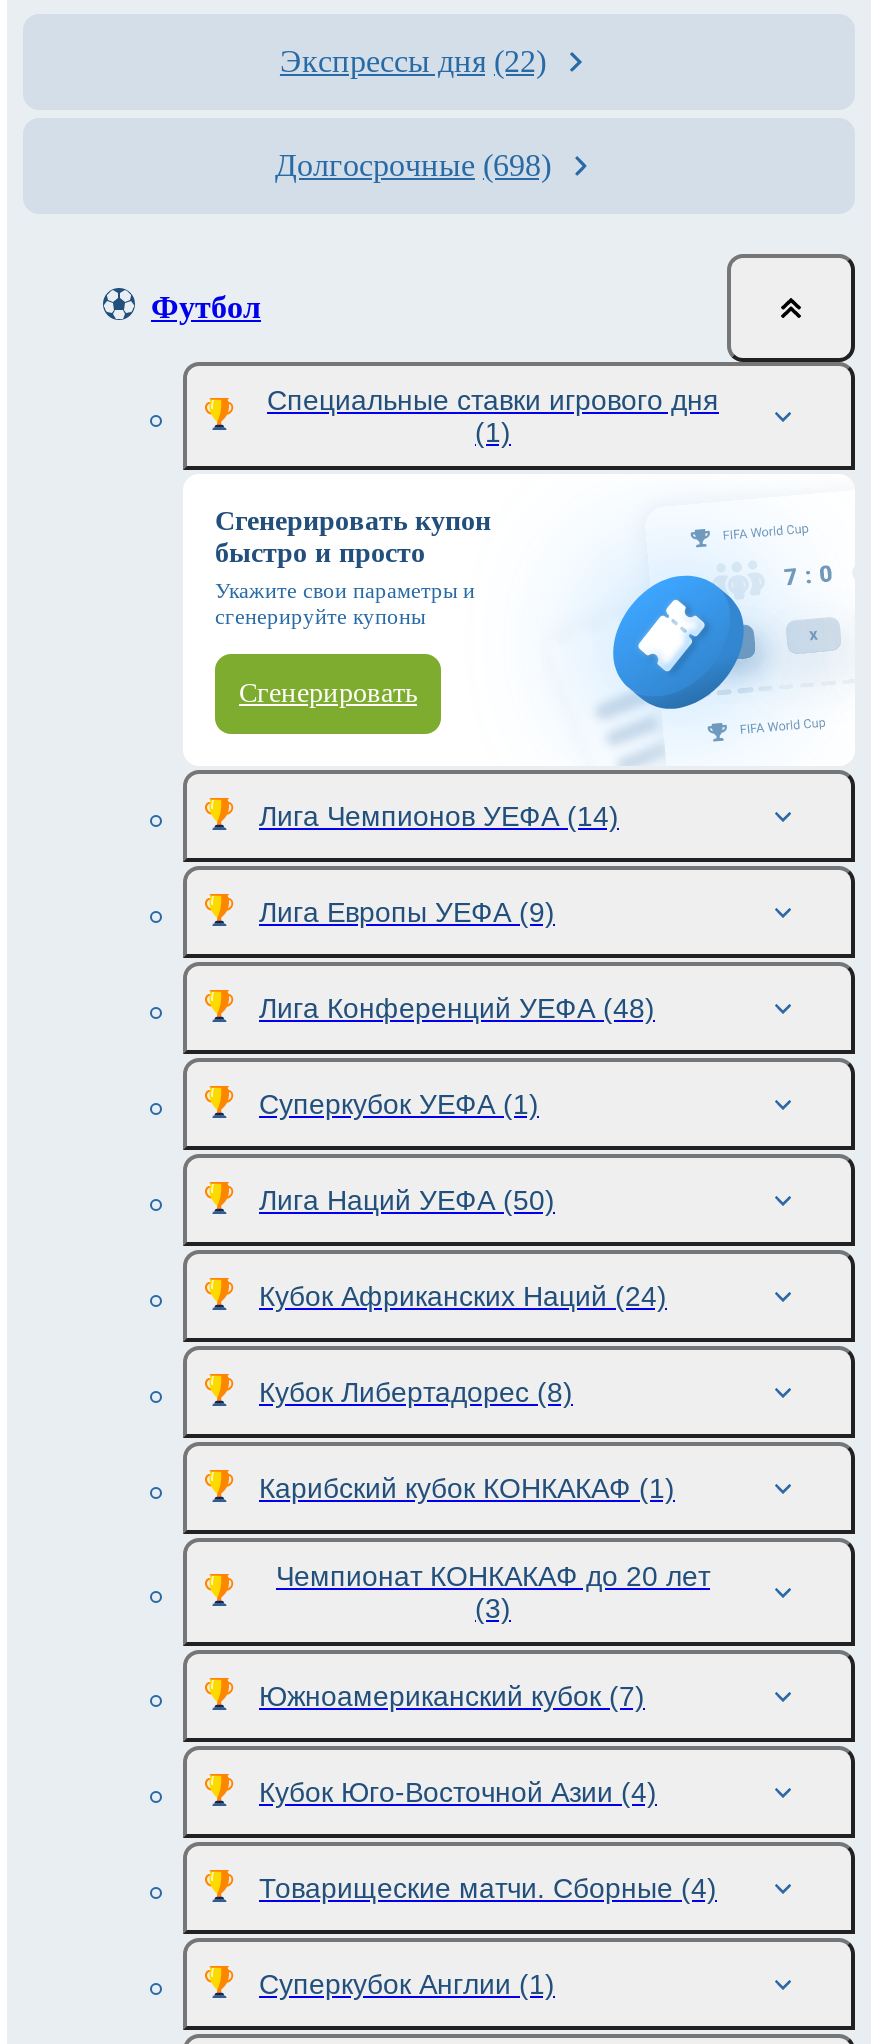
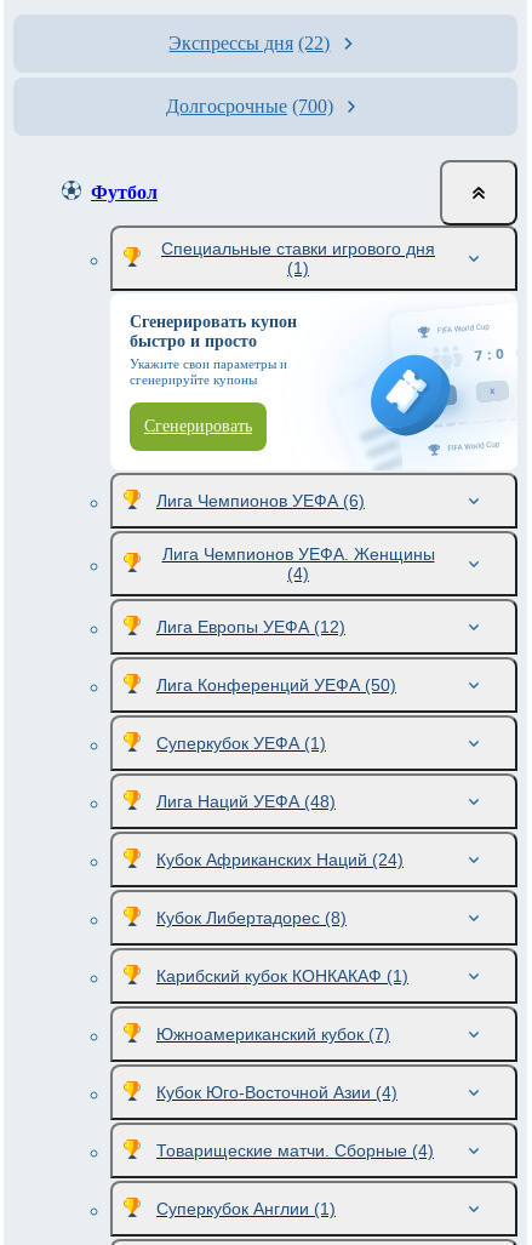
- Долгосрочные (698)
+ Долгосрочные (700)

- Лига Чемпионов УЕФА (14)
- Лига Европы УЕФА (9)
- Лига Конференций УЕФА (48)
+ Лига Чемпионов УЕФА (6)
+ Лига Чемпионов УЕФА. Женщины
+ (4)
+ Лига Европы УЕФА (12)
+ Лига Конференций УЕФА (50)

moved down: Суперкубок УЕФА (1)

- Лига Наций УЕФА (50)
+ Лига Наций УЕФА (48)

moved down: Кубок Африканских Наций (24) | Кубок Либертадорес (8) | Карибский кубок КОНКАКАФ (1)

- Чемпионат КОНКАКАФ до 20 лет
- (3)
